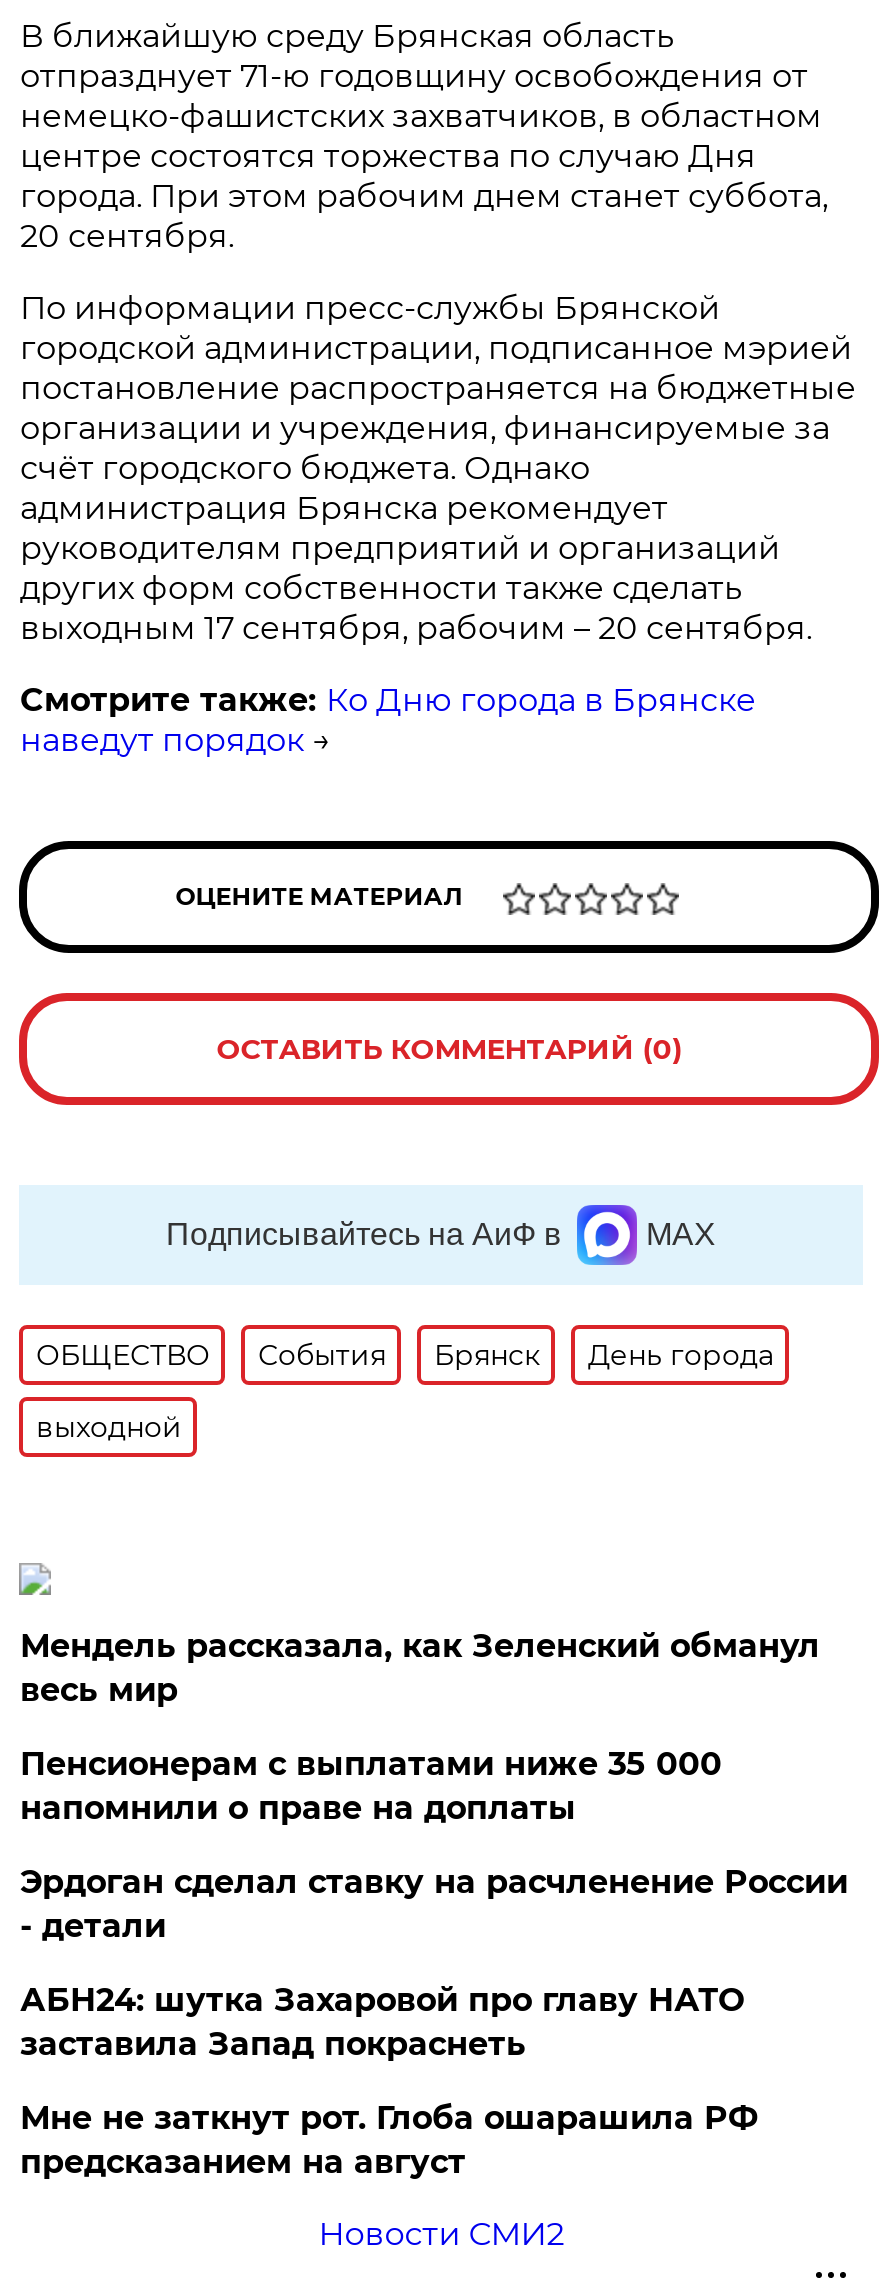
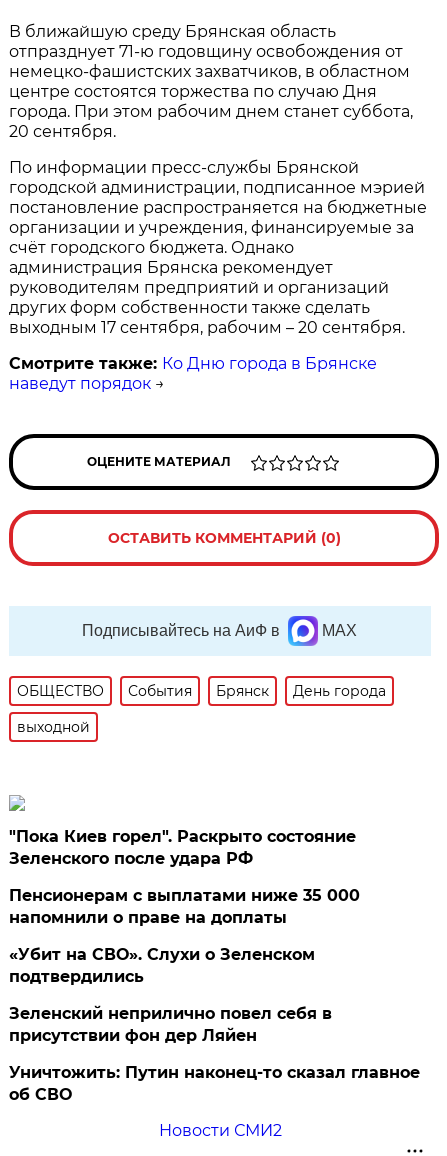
- Мендель рассказала, как Зеленский обманул
- весь мир
+ "Пока Киев горел". Раскрыто состояние
+ Зеленского после удара РФ

- Эрдоган сделал ставку на расчленение России
- - детали
+ «Убит на СВО». Слухи о Зеленском
+ подтвердились

- АБН24: шутка Захаровой про главу НАТО
- заставила Запад покраснеть
+ Зеленский неприлично повел cебя в
+ присутствии фон дер Ляйен

- Мне не заткнут рот. Глоба ошарашила РФ
- предсказанием на август
+ Уничтожить: Путин наконец-то сказал главное
+ об СВО
